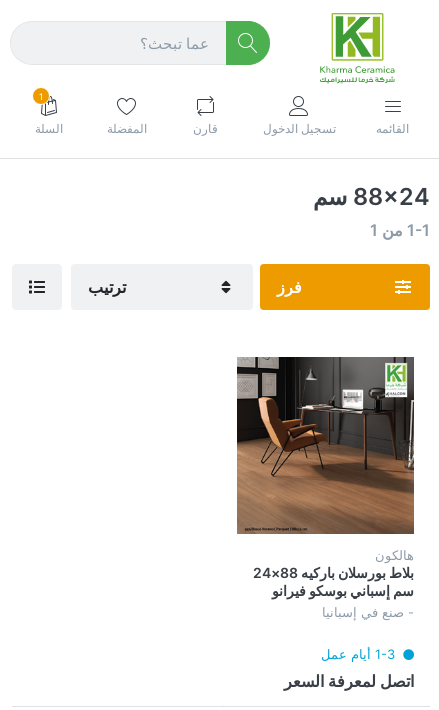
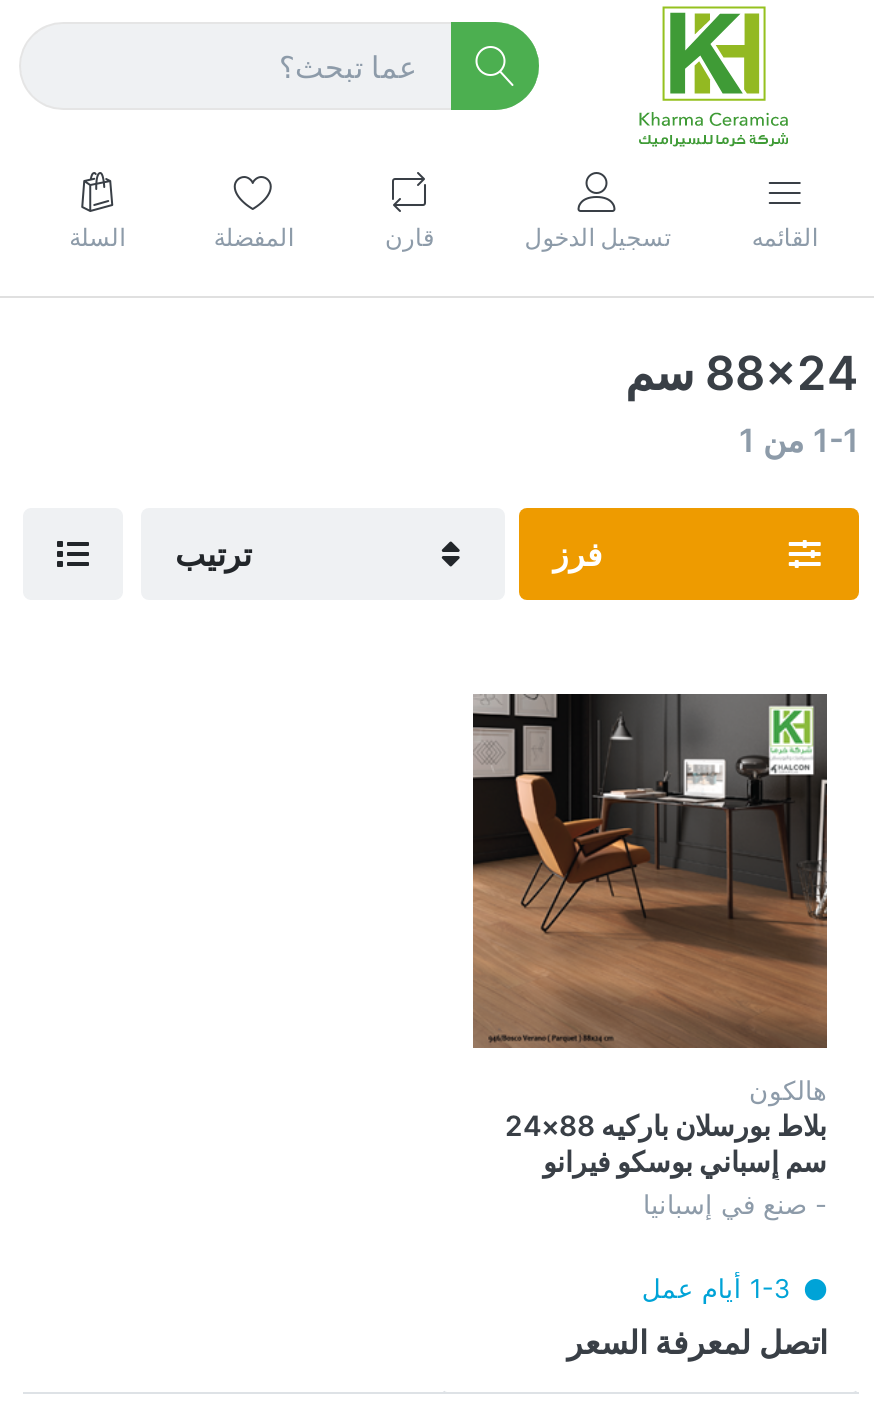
- 1
